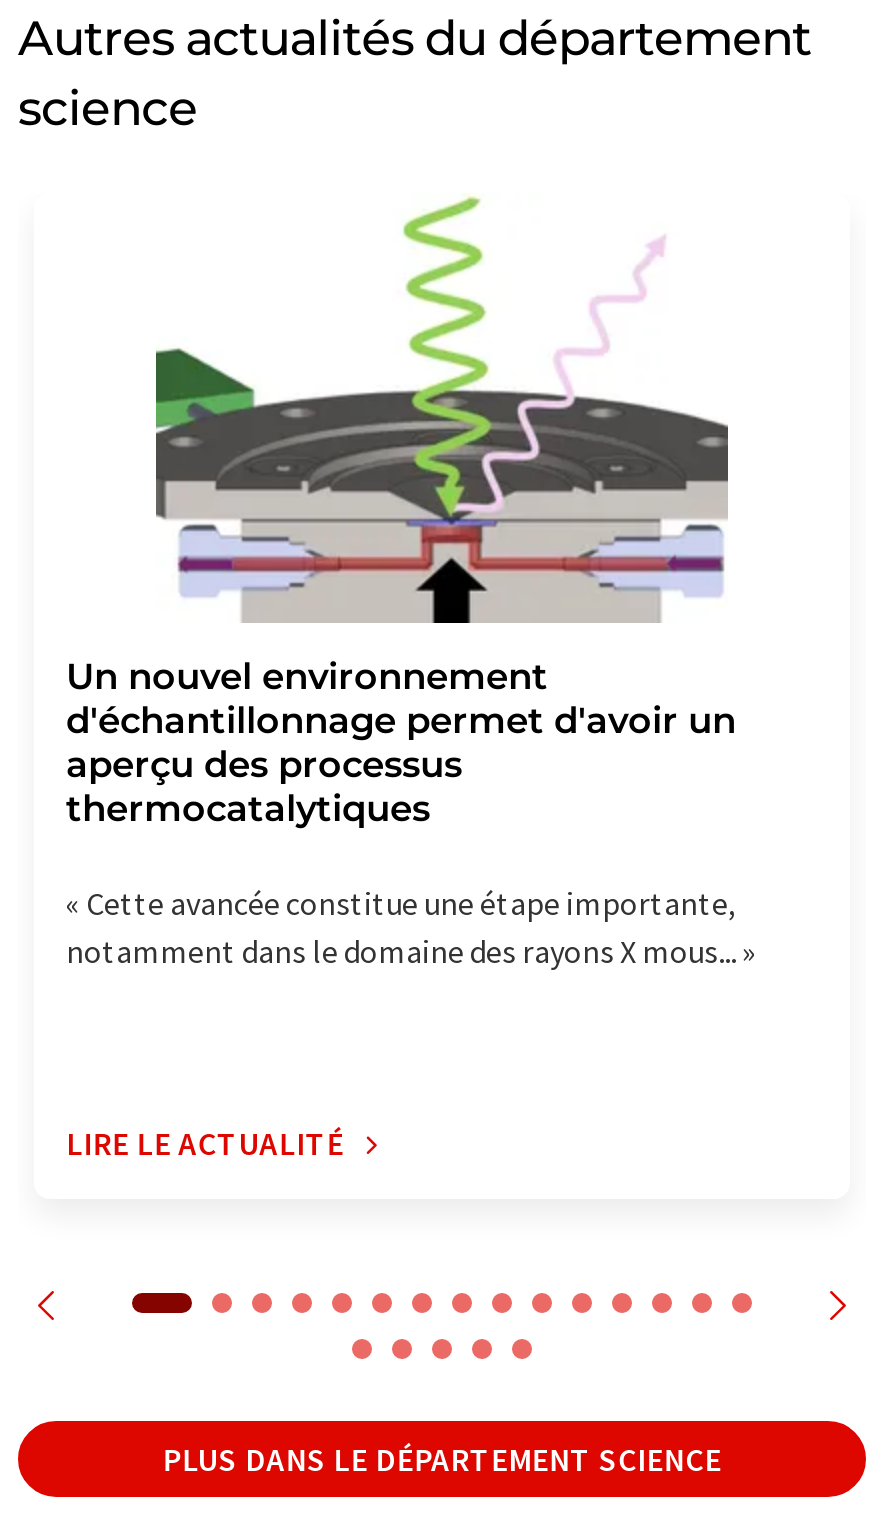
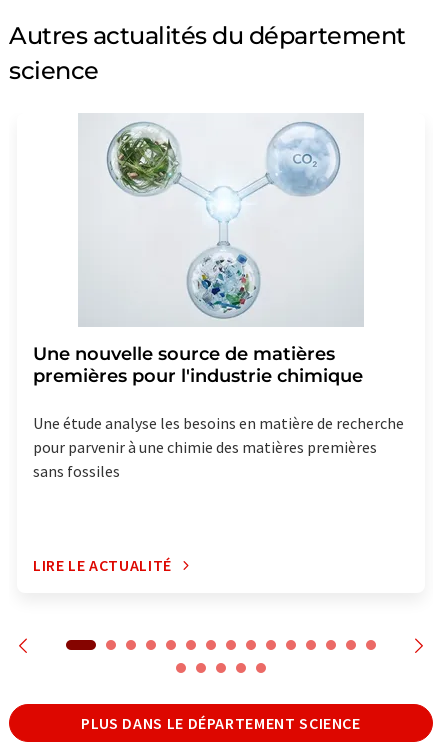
- [image]
- Un nouvel environnement
- d'échantillonnage permet d'avoir un
- aperçu des processus
- thermocatalytiques
+ [image]
+ Une nouvelle source de matières
+ premières pour l'industrie chimique

- « Cette avancée constitue une étape importante,
- notamment dans le domaine des rayons X mous... »
+ Une étude analyse les besoins en matière de recherche
+ pour parvenir à une chimie des matières premières
+ sans fossiles
